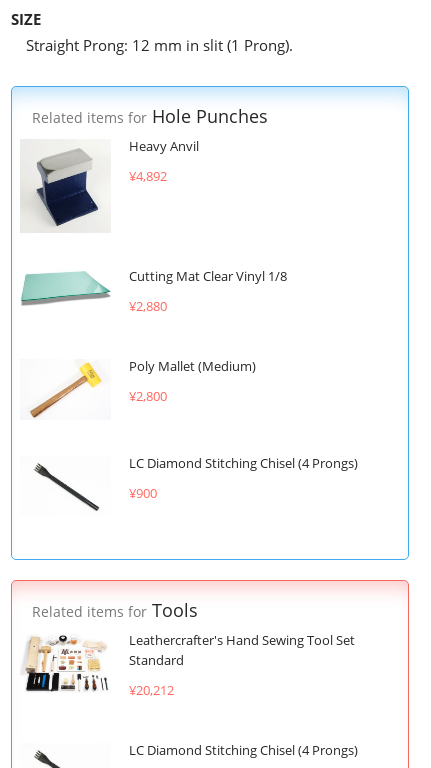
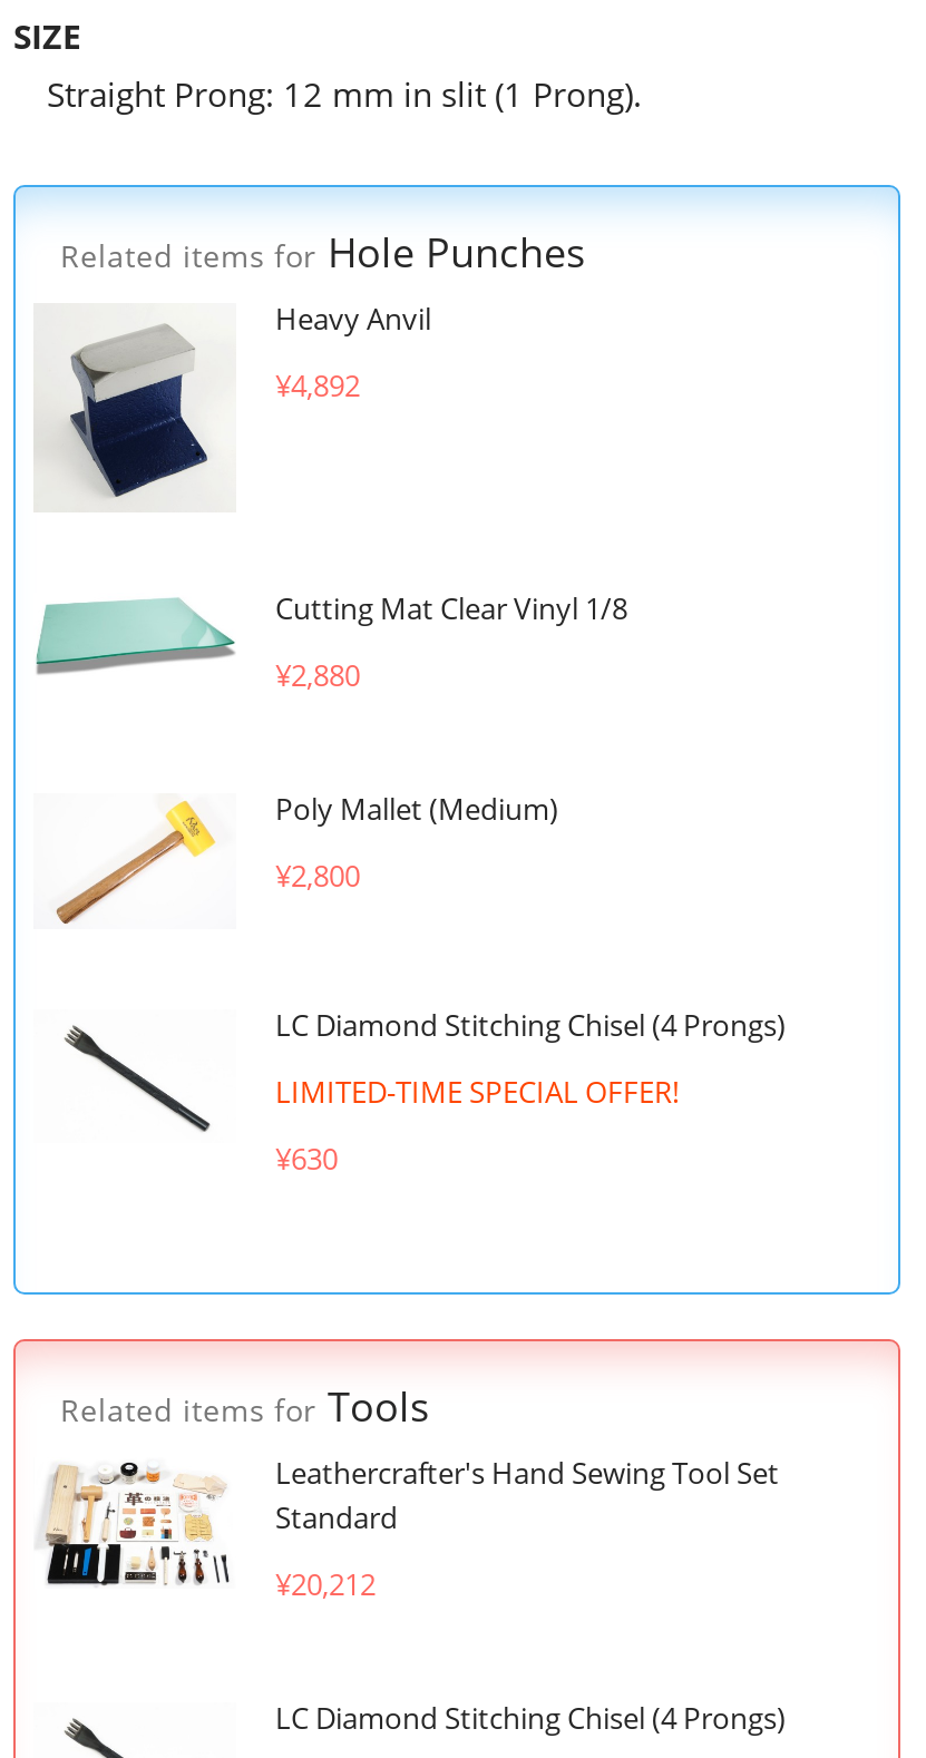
- ¥900
+ LIMITED-TIME SPECIAL OFFER!
+ ¥630
